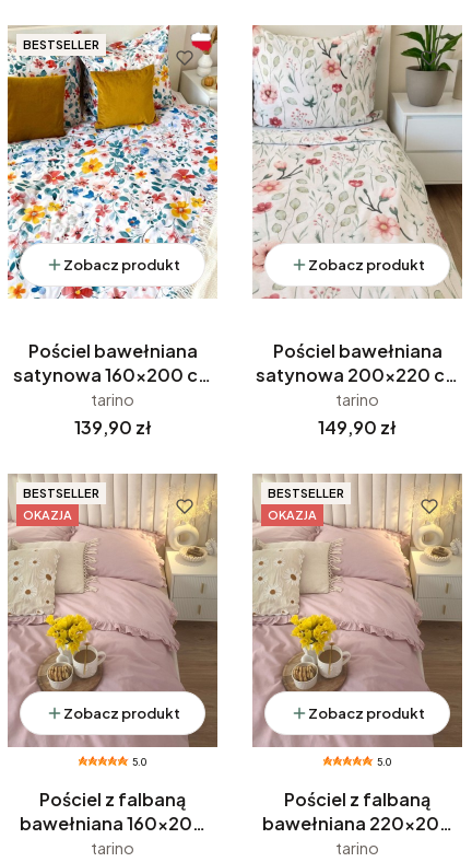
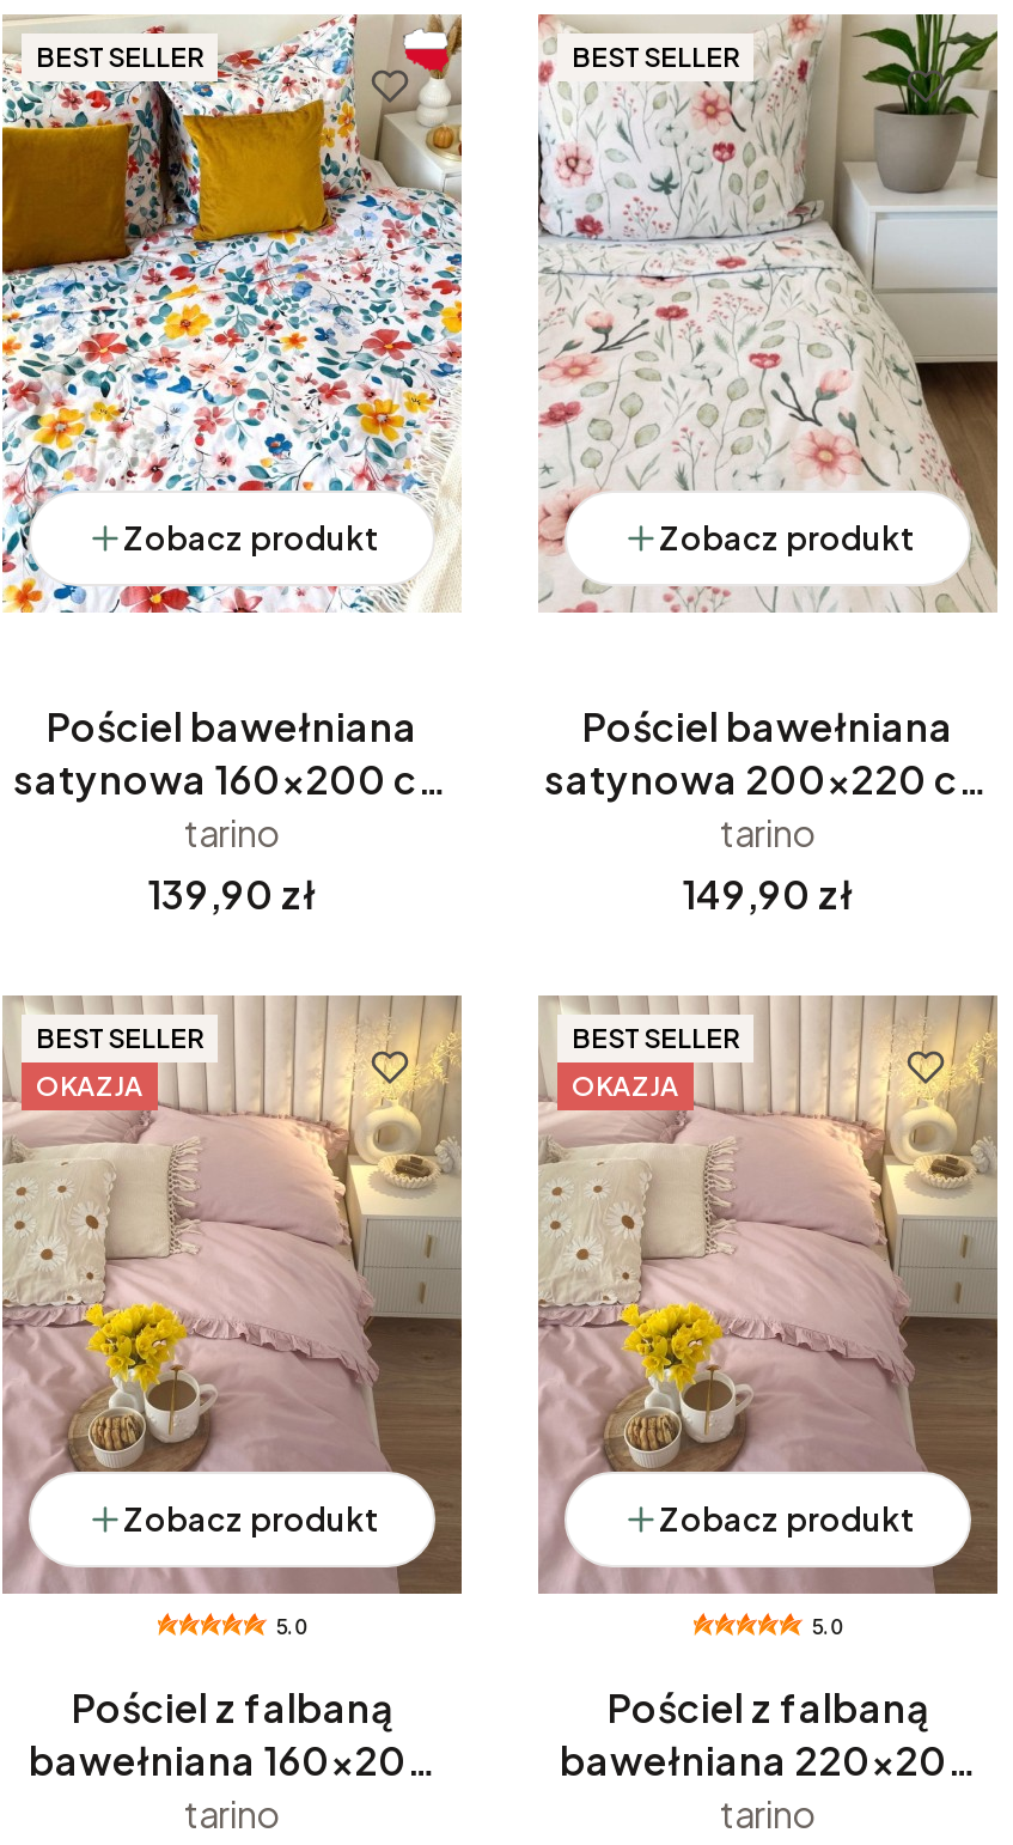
+ BESTSELLER
